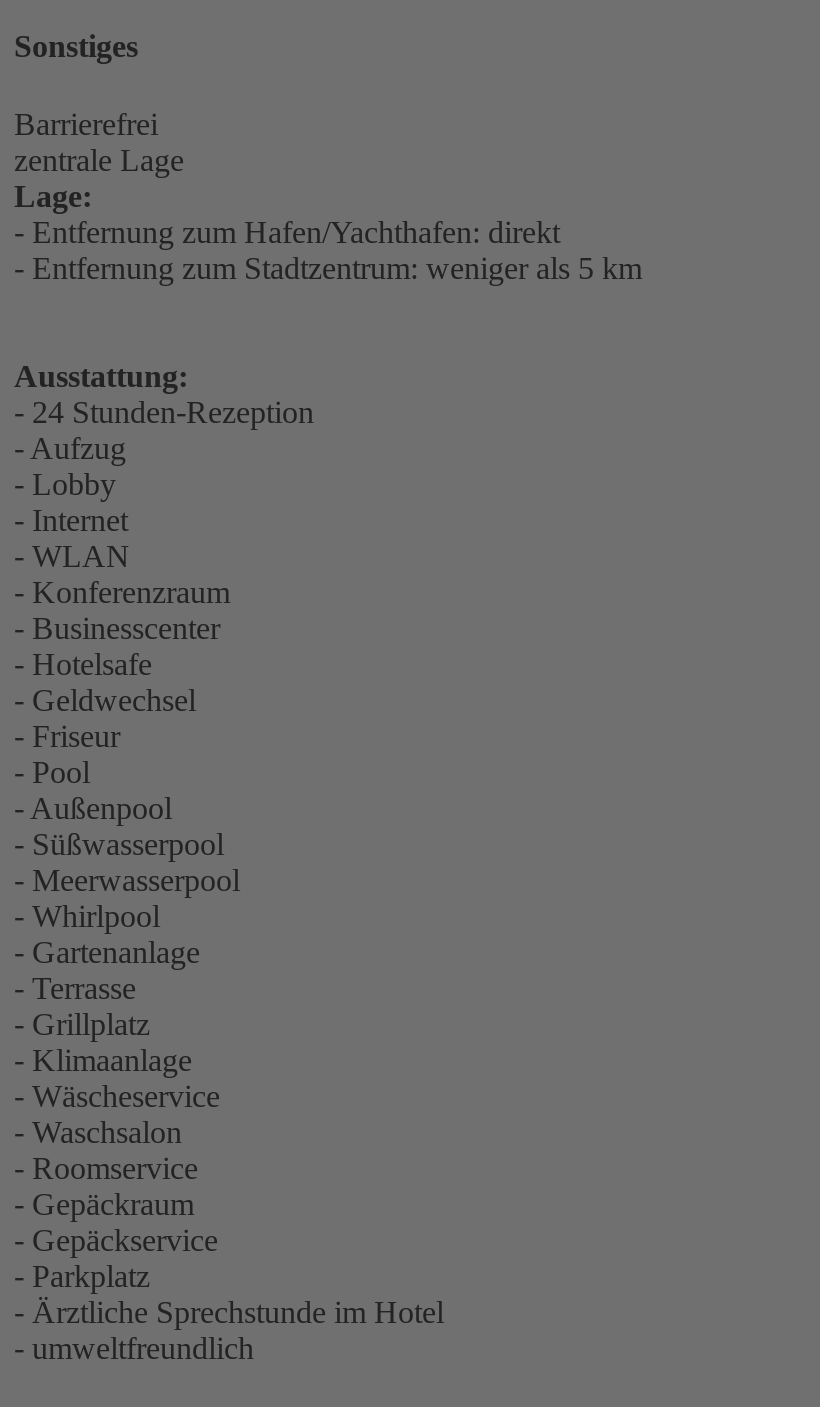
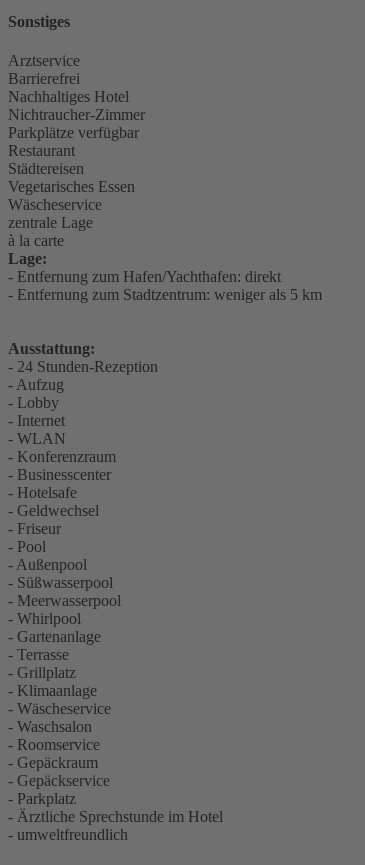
+ Arztservice

+ Nachhaltiges Hotel
+ Nichtraucher-Zimmer
+ Parkplätze verfügbar
+ Restaurant
+ Städtereisen
+ Vegetarisches Essen
+ Wäscheservice

+ à la carte
